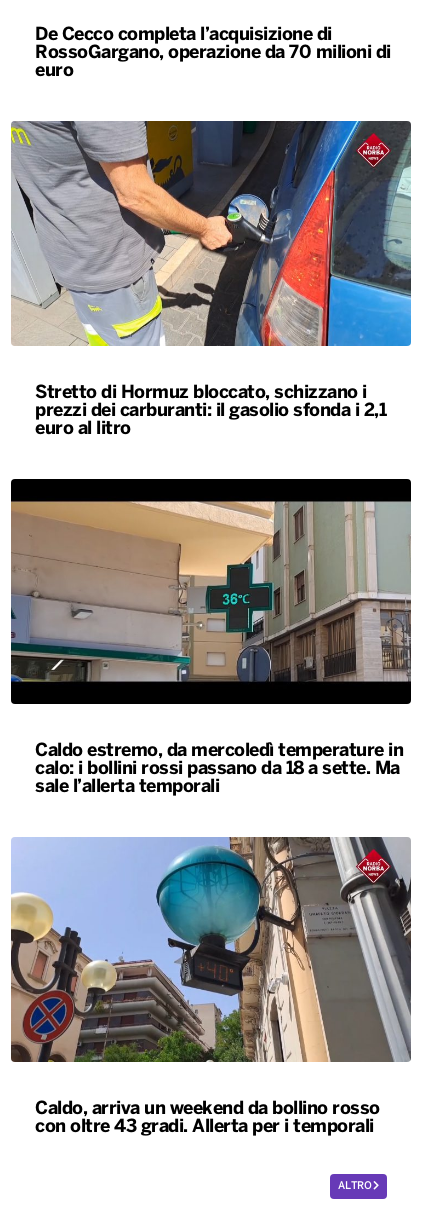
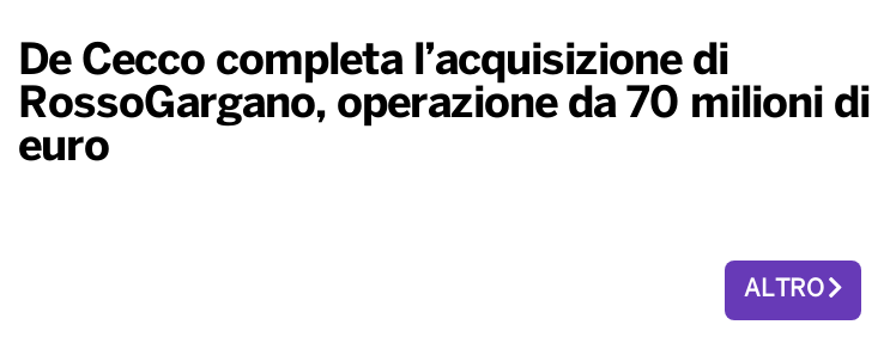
- [image]
- Stretto di Hormuz bloccato, schizzano i
- prezzi dei carburanti: il gasolio sfonda i 2,1
- euro al litro

- [image]
- Caldo estremo, da mercoledì temperature in
- calo: i bollini rossi passano da 18 a sette. Ma
- sale l’allerta temporali

- [image]
- Caldo, arriva un weekend da bollino rosso
- con oltre 43 gradi. Allerta per i temporali
